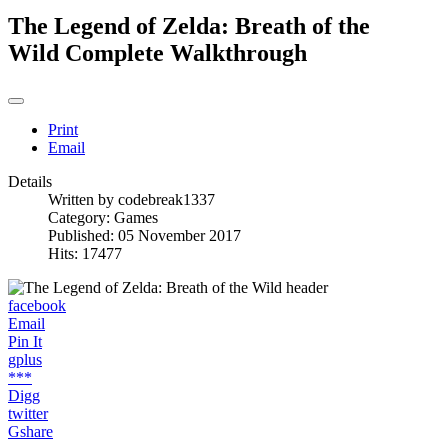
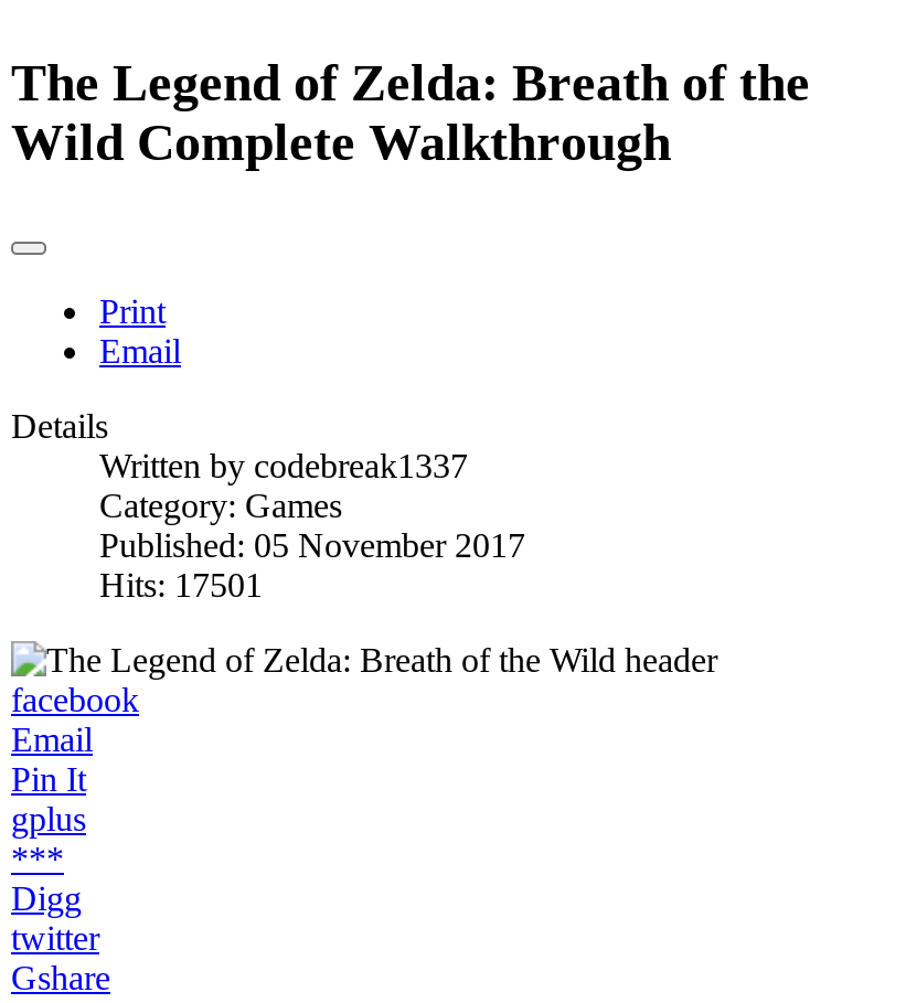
- Hits: 17477
+ Hits: 17501
